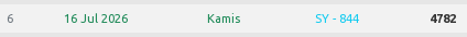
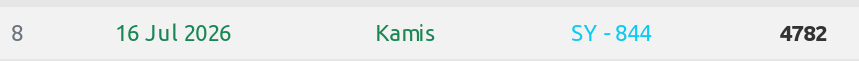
- 6
+ 8
